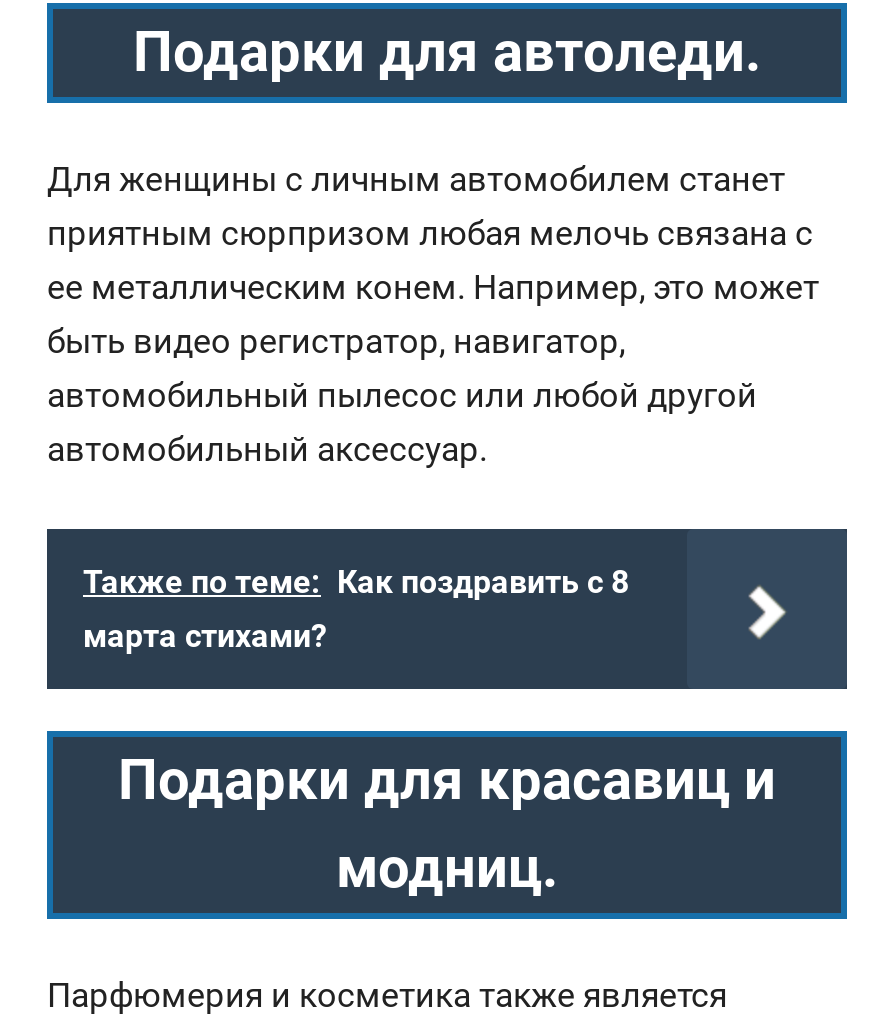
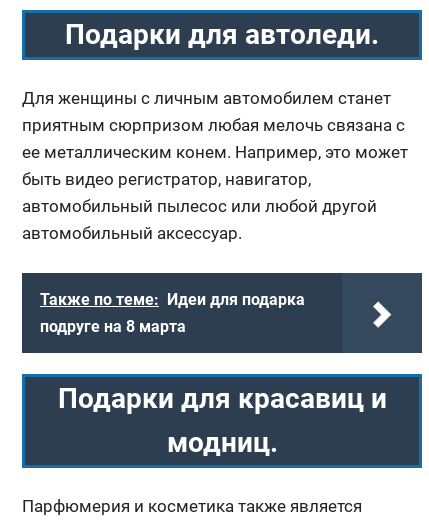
- Также по теме: Как поздравить с 8
- марта стихами?
+ Также по теме: Идеи для подарка
+ подруге на 8 марта
